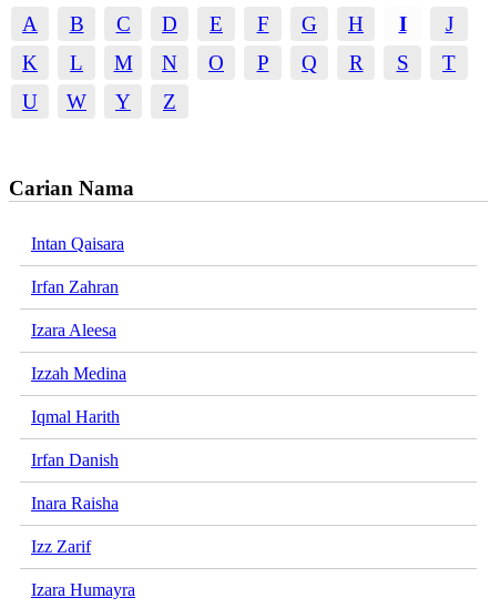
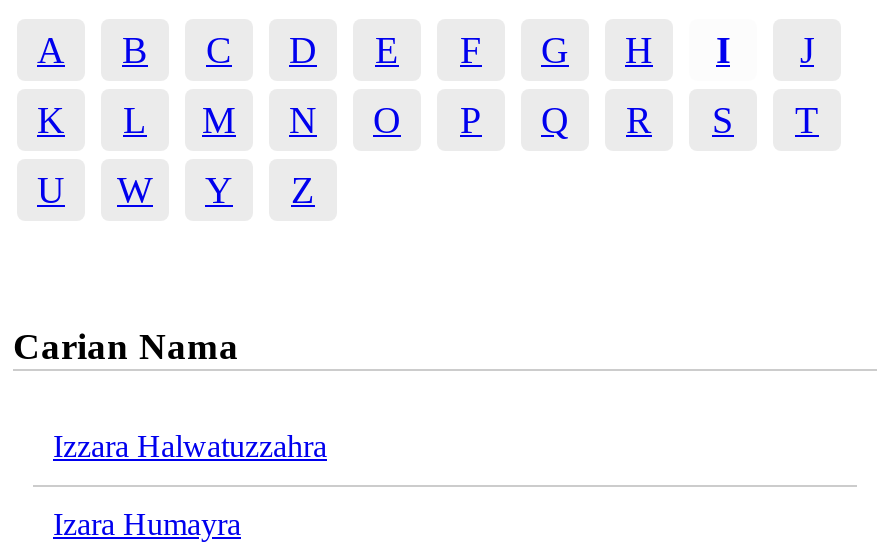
- Intan Qaisara
- Irfan Zahran
- Izara Aleesa
- Izzah Medina
- Iqmal Harith
- Irfan Danish
- Inara Raisha
- Izz Zarif
+ Izzara Halwatuzzahra
